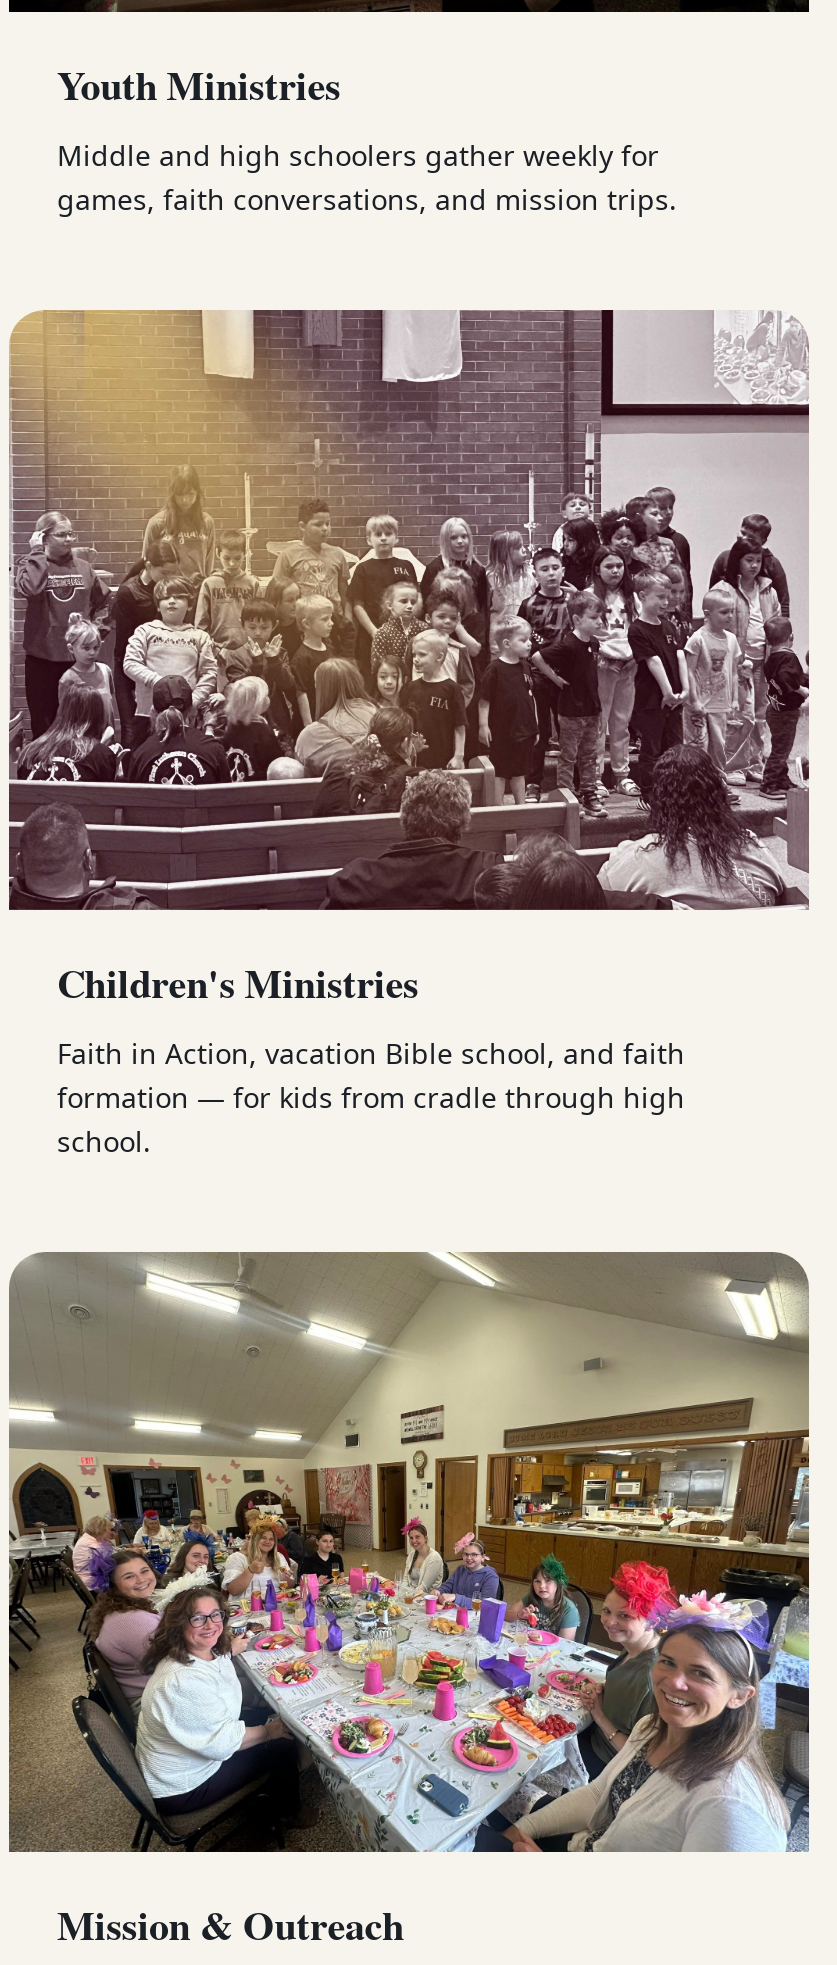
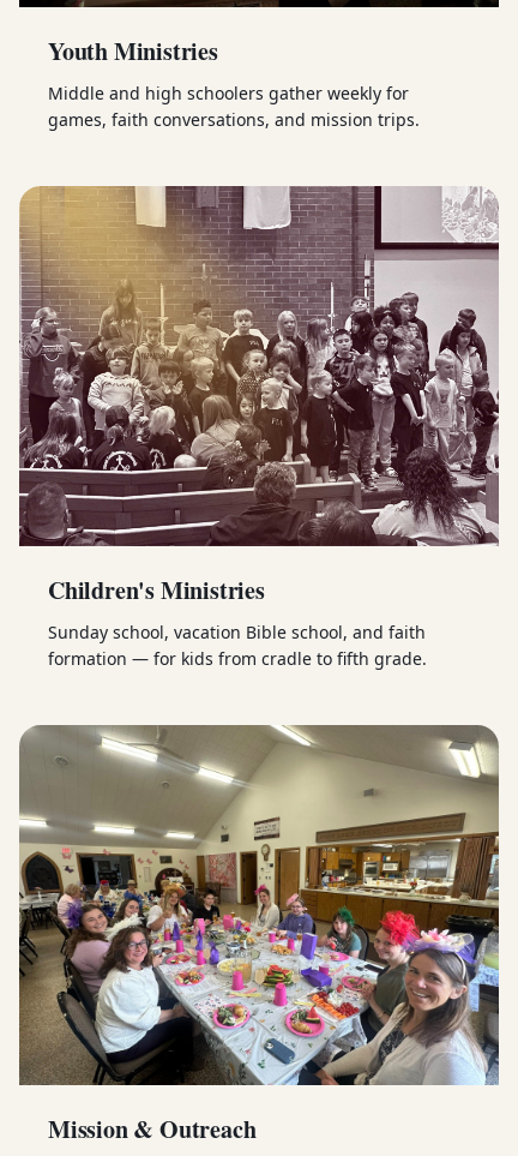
- Faith in Action, vacation Bible school, and faith
- formation — for kids from cradle through high
- school.
+ Sunday school, vacation Bible school, and faith
+ formation — for kids from cradle to fifth grade.
